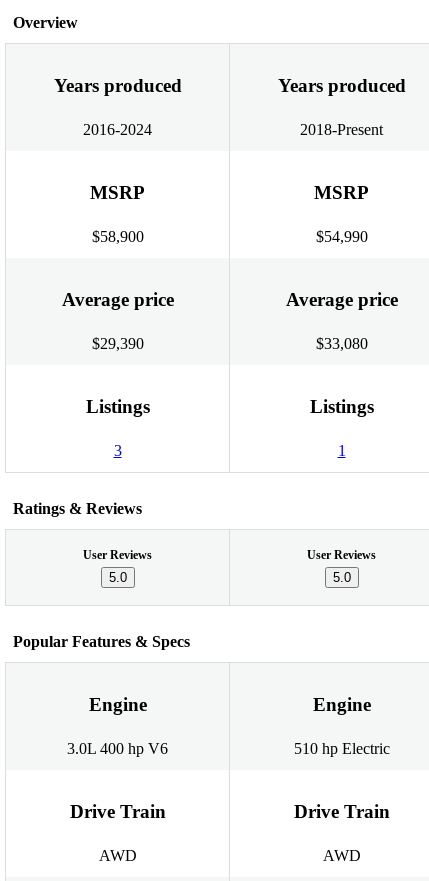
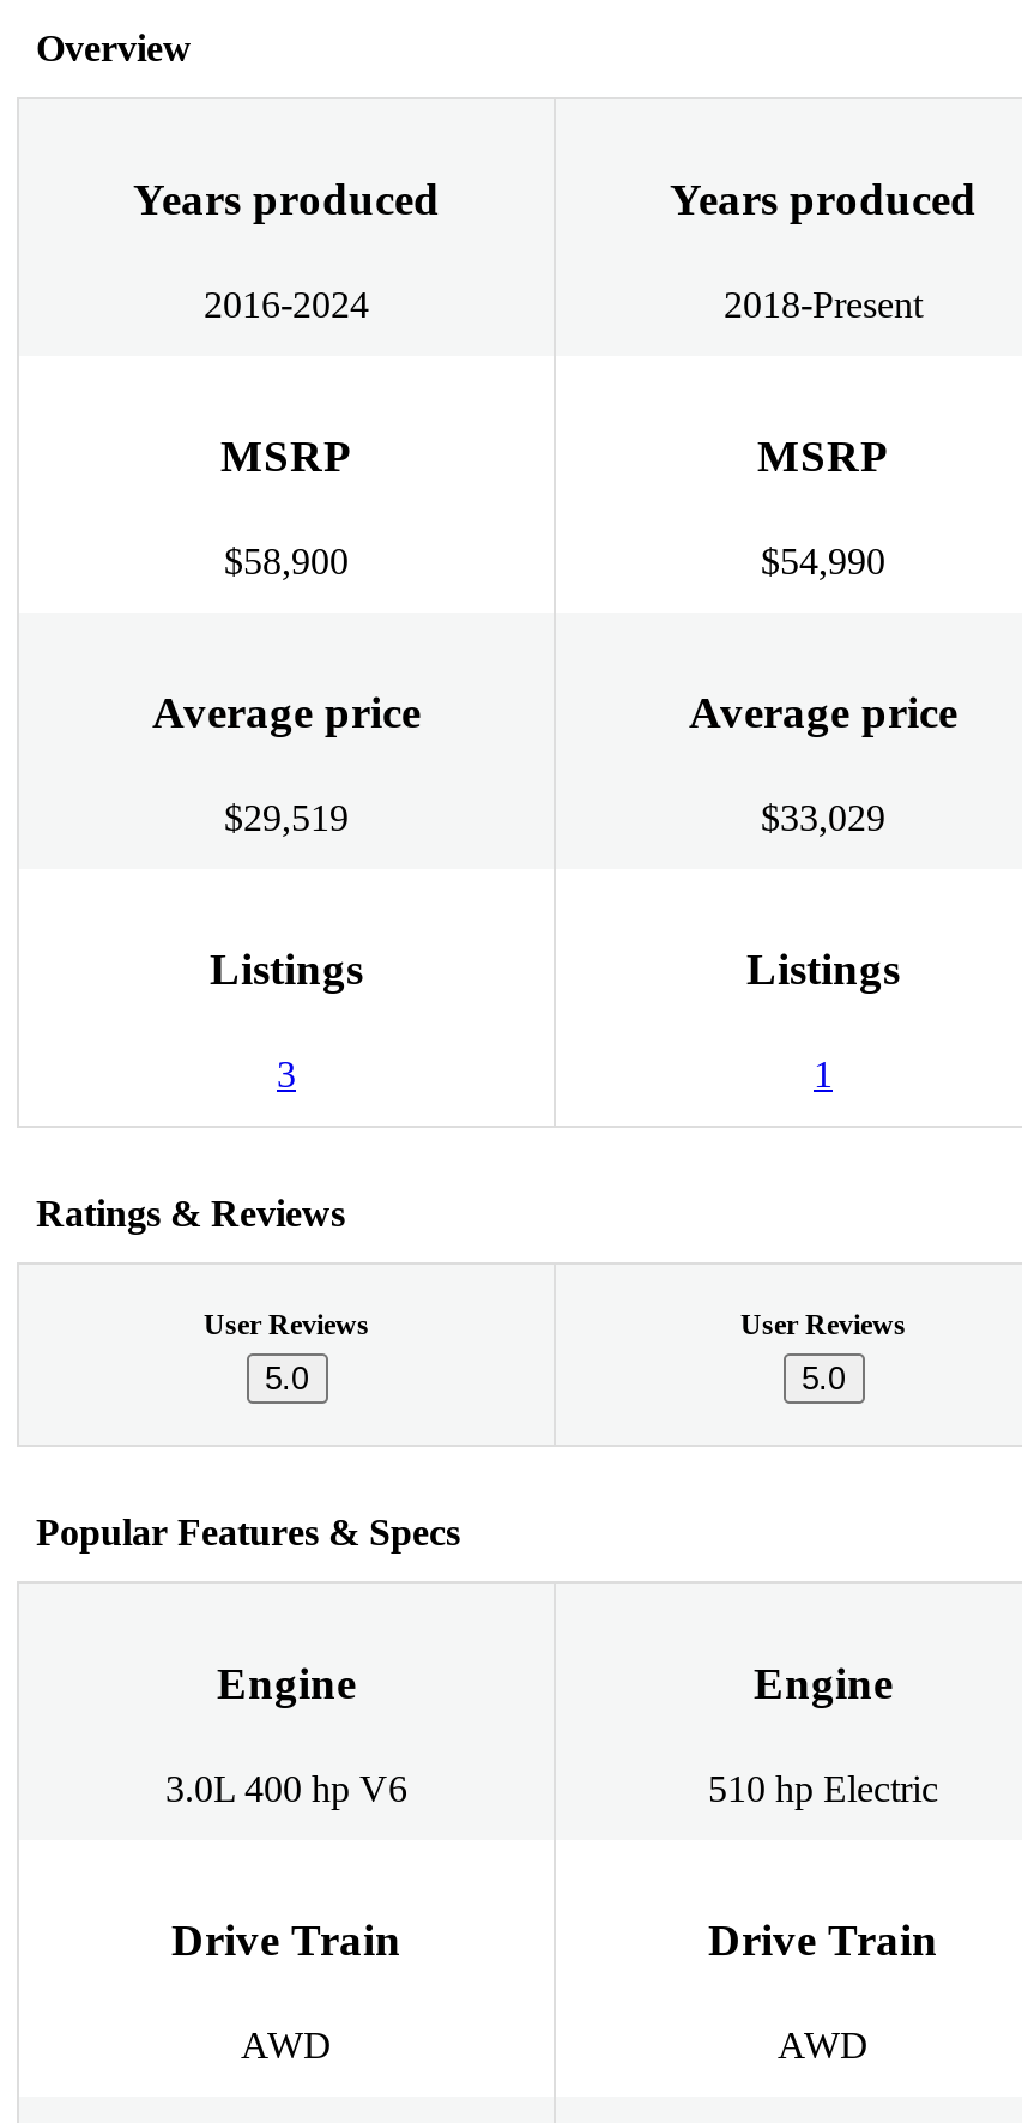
- $29,390
+ $29,519

- $33,080
+ $33,029
